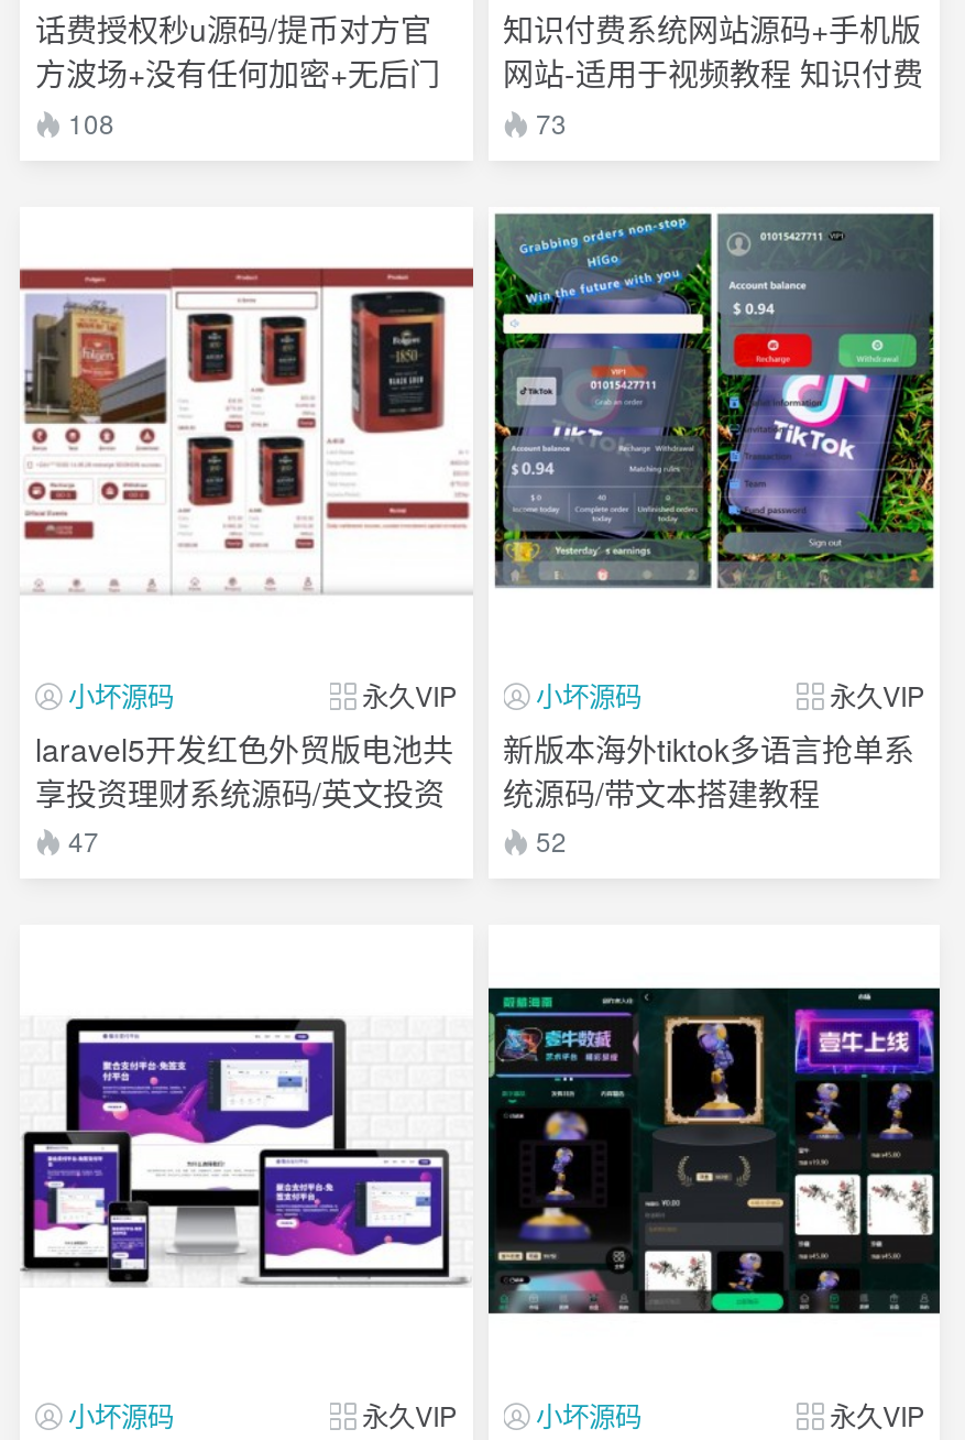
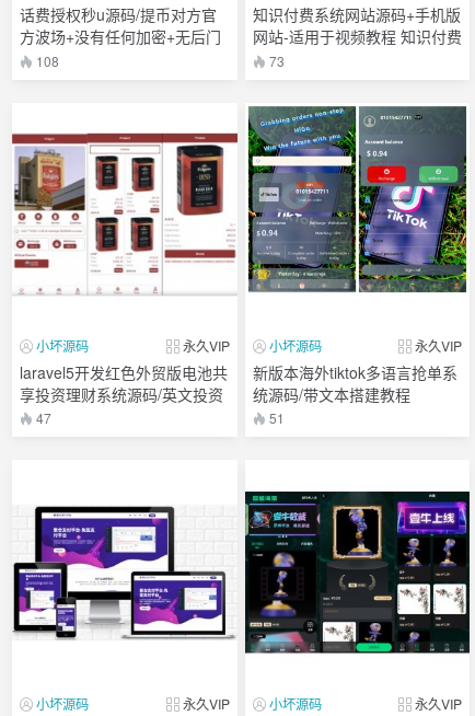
- 52
+ 51
